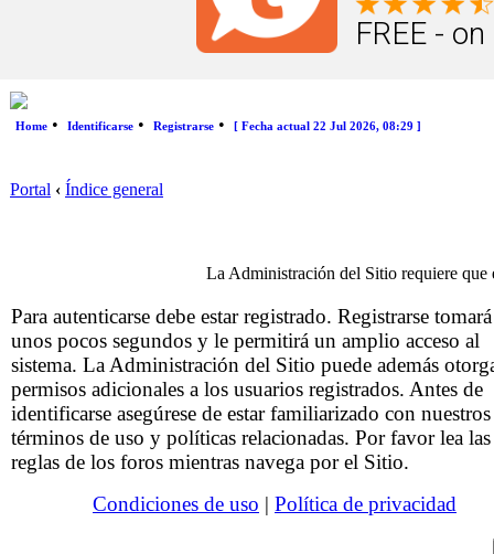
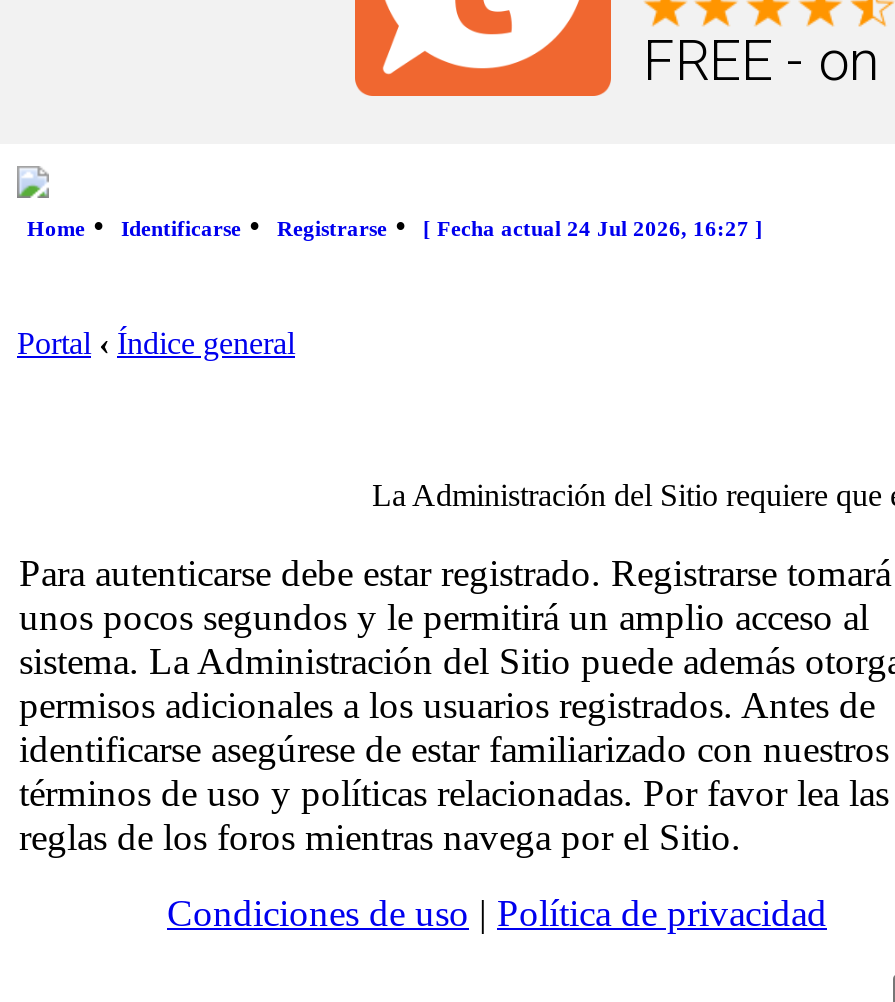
- Home • Identificarse • Registrarse • [ Fecha actual 22 Jul 2026, 08:29 ]
+ Home • Identificarse • Registrarse • [ Fecha actual 24 Jul 2026, 16:27 ]
